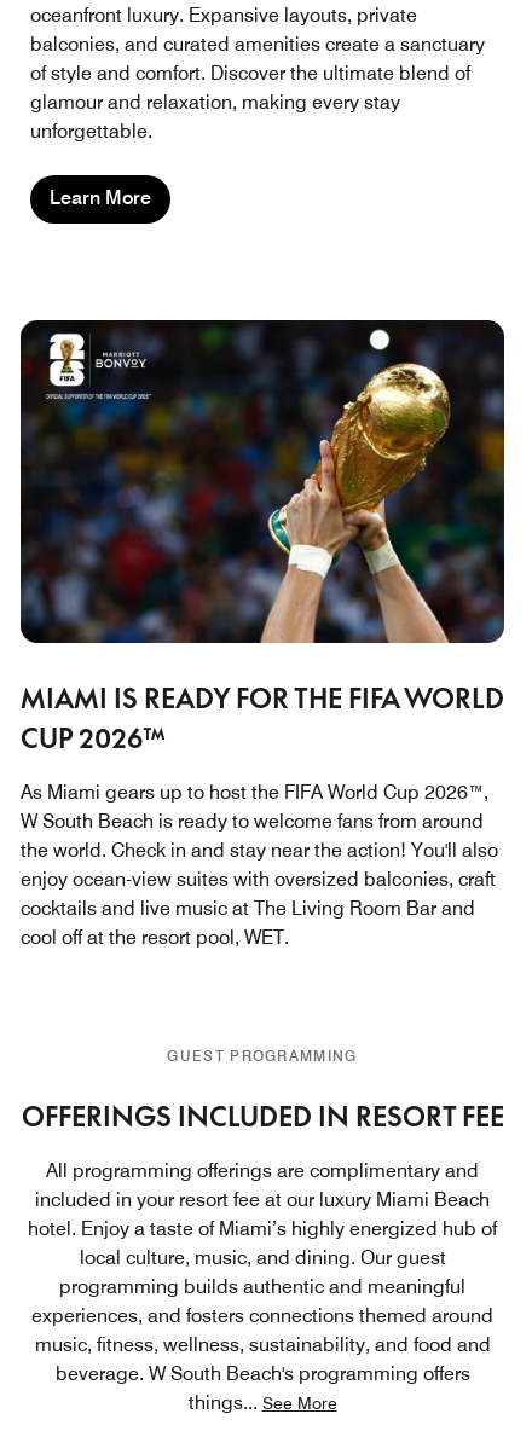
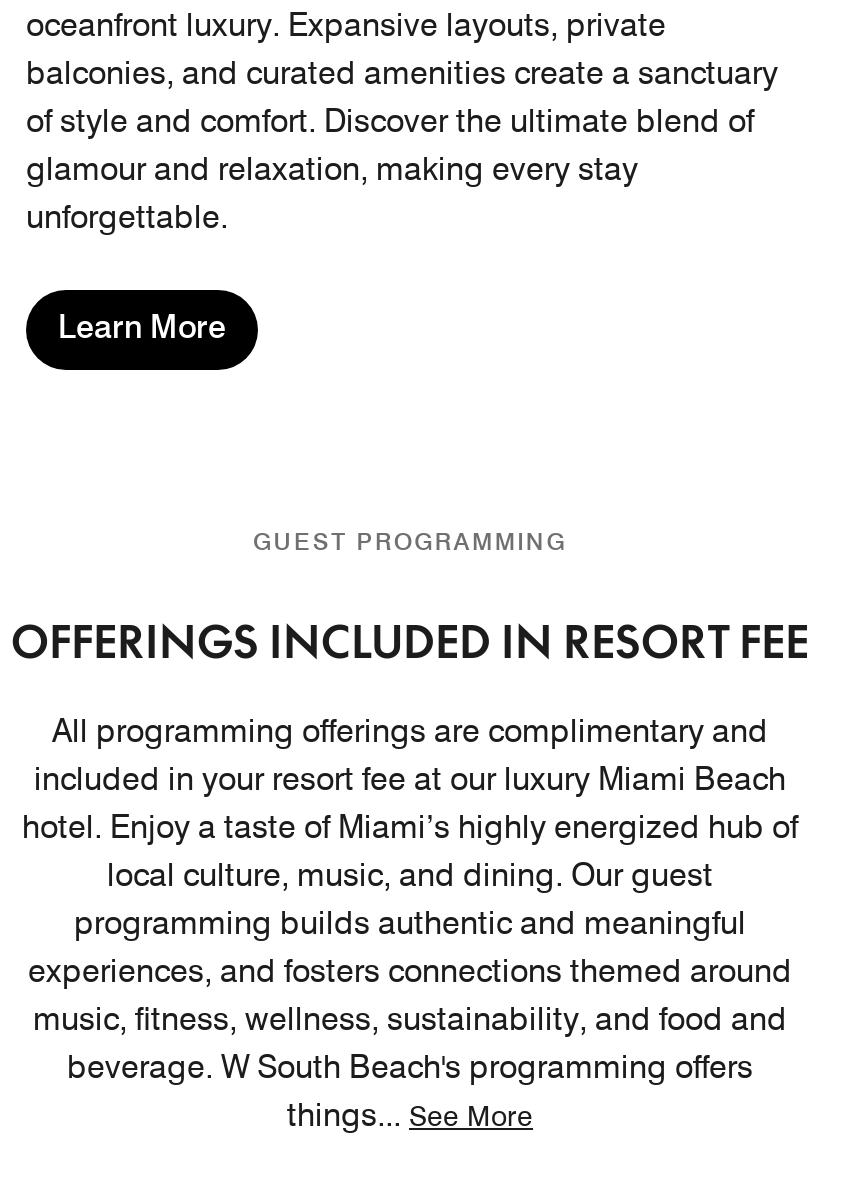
- [image]
- MIAMI IS READY FOR THE FIFA WORLD
- CUP 2026™
- As Miami gears up to host the FIFA World Cup 2026™,
- W South Beach is ready to welcome fans from around
- the world. Check in and stay near the action! You'll also
- enjoy ocean-view suites with oversized balconies, craft
- cocktails and live music at The Living Room Bar and
- cool off at the resort pool, WET.
